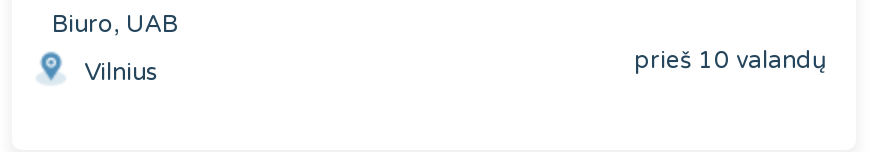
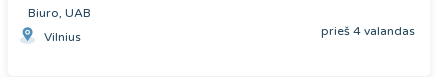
- prieš 10 valandų
+ prieš 4 valandas
